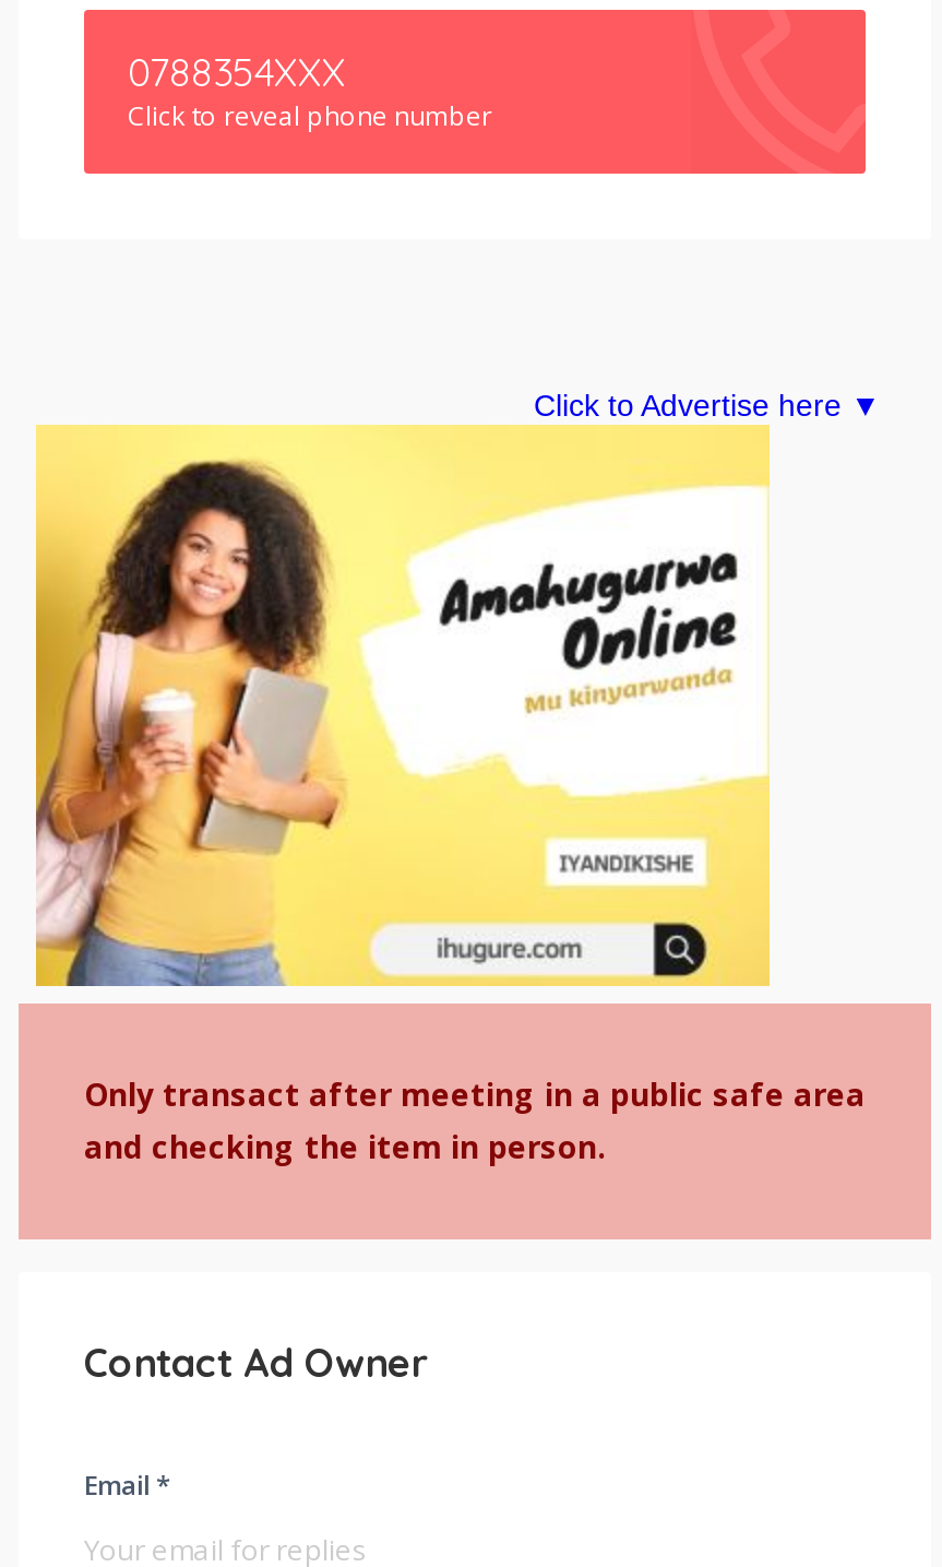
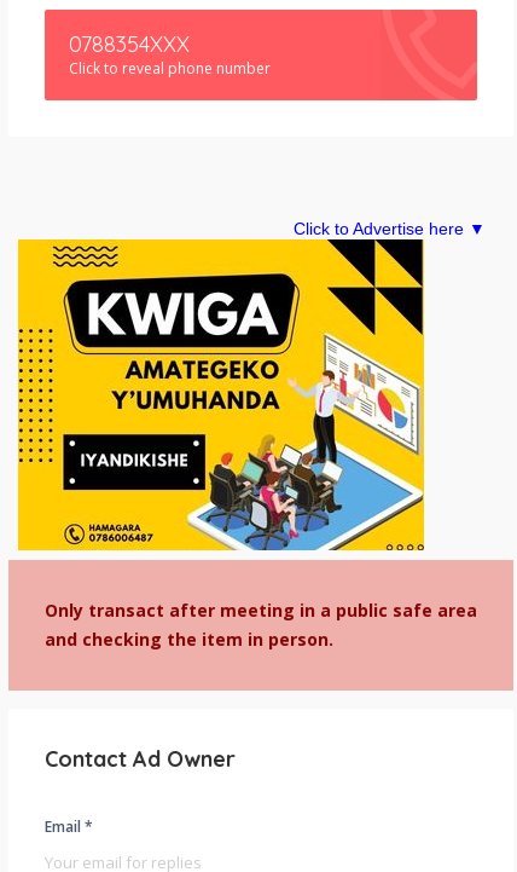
- [image]
+ [image]
